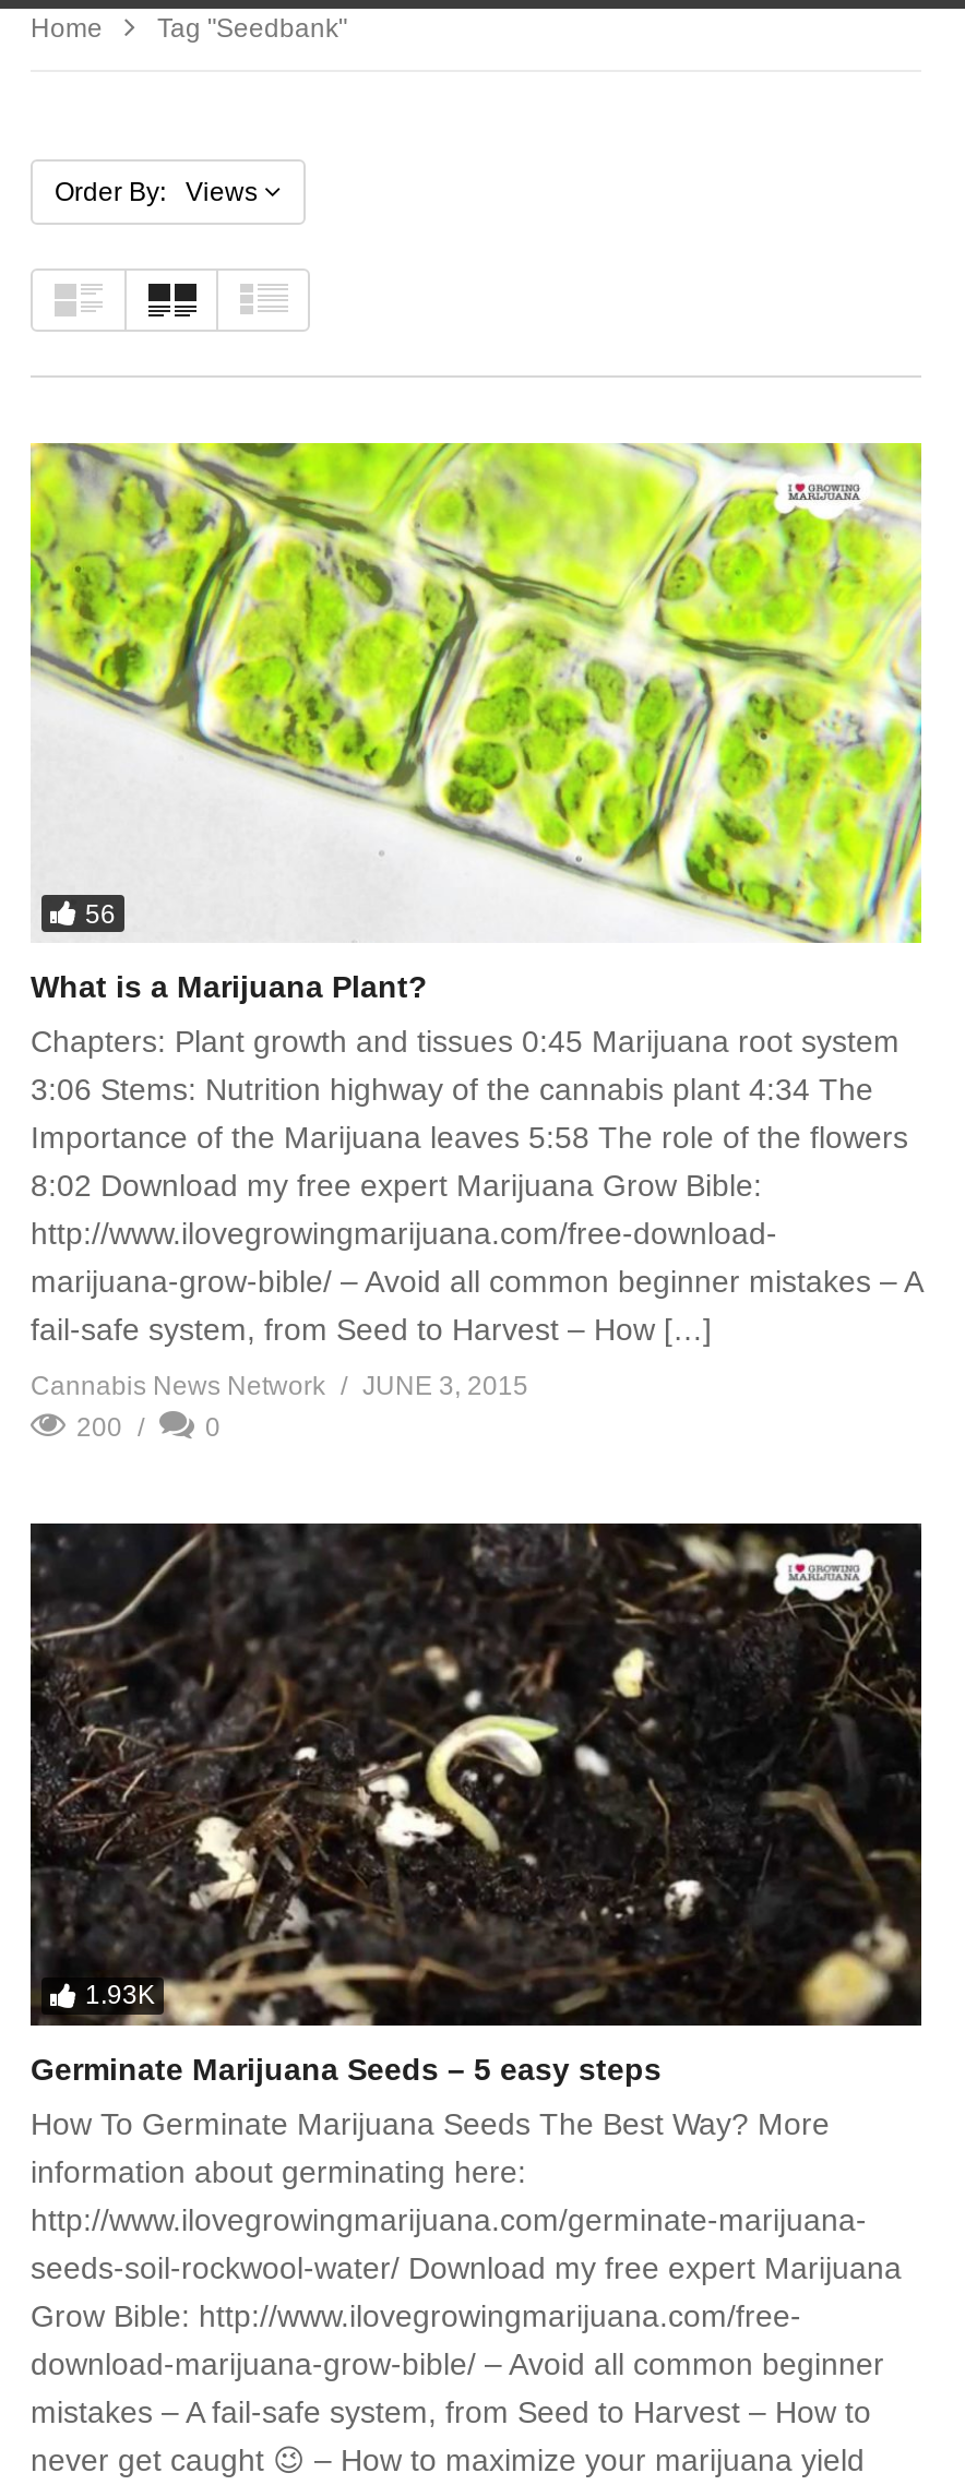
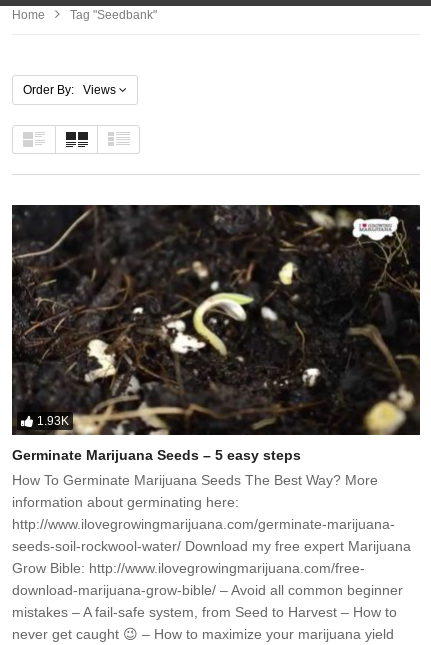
- [image]
- 56
- What is a Marijuana Plant?
- Chapters: Plant growth and tissues 0:45 Marijuana root system
- 3:06 Stems: Nutrition highway of the cannabis plant 4:34 The
- Importance of the Marijuana leaves 5:58 The role of the flowers
- 8:02 Download my free expert Marijuana Grow Bible:
- http://www.ilovegrowingmarijuana.com/free-download-
- marijuana-grow-bible/ – Avoid all common beginner mistakes – A
- fail-safe system, from Seed to Harvest – How […]
- Cannabis News Network
- JUNE 3, 2015
- 200
- 0
